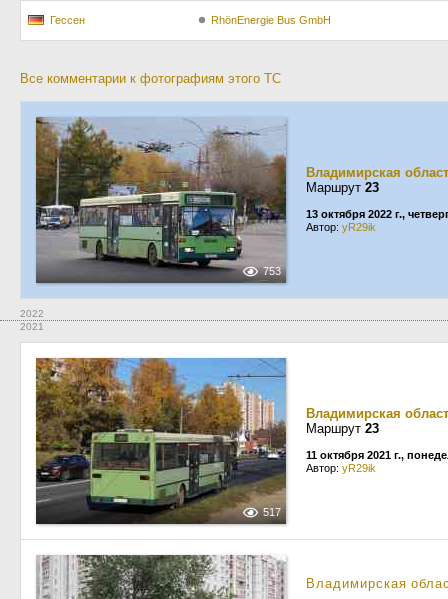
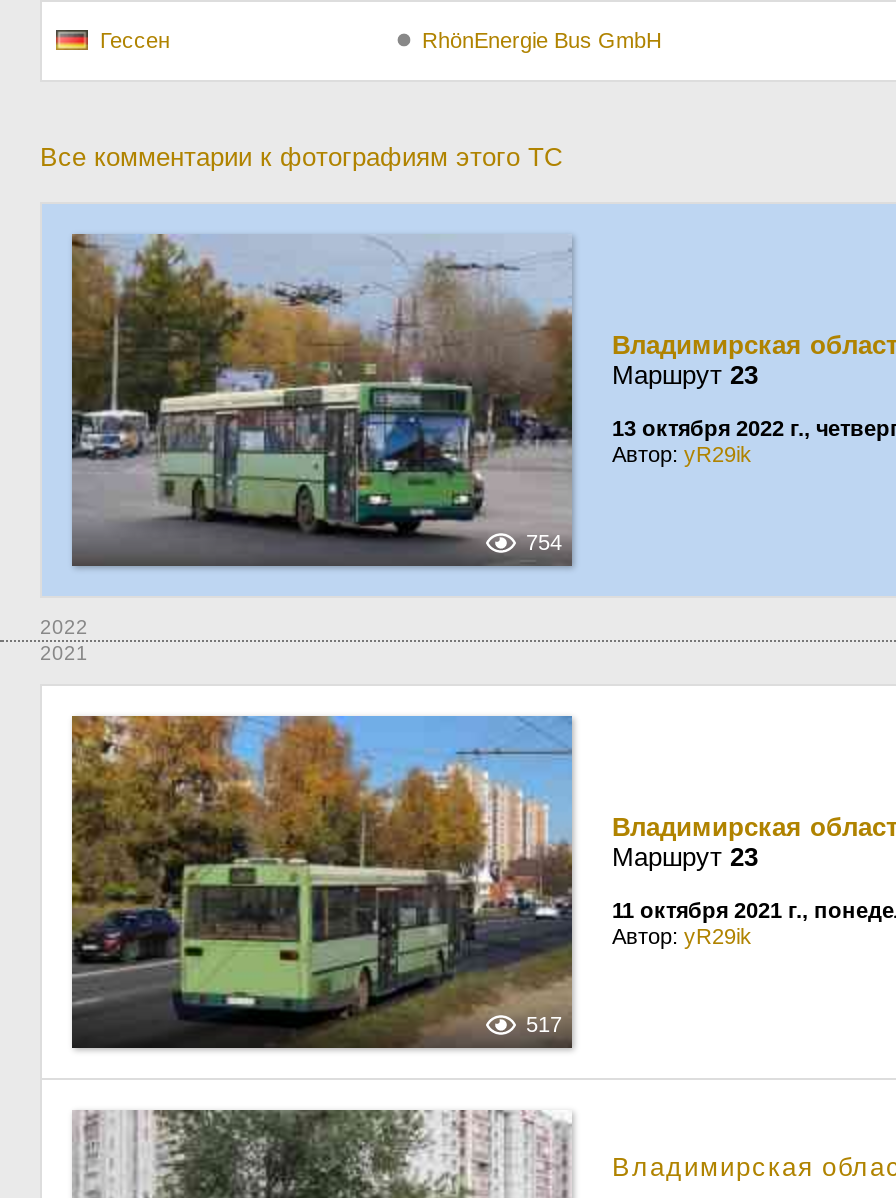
- 753
+ 754
